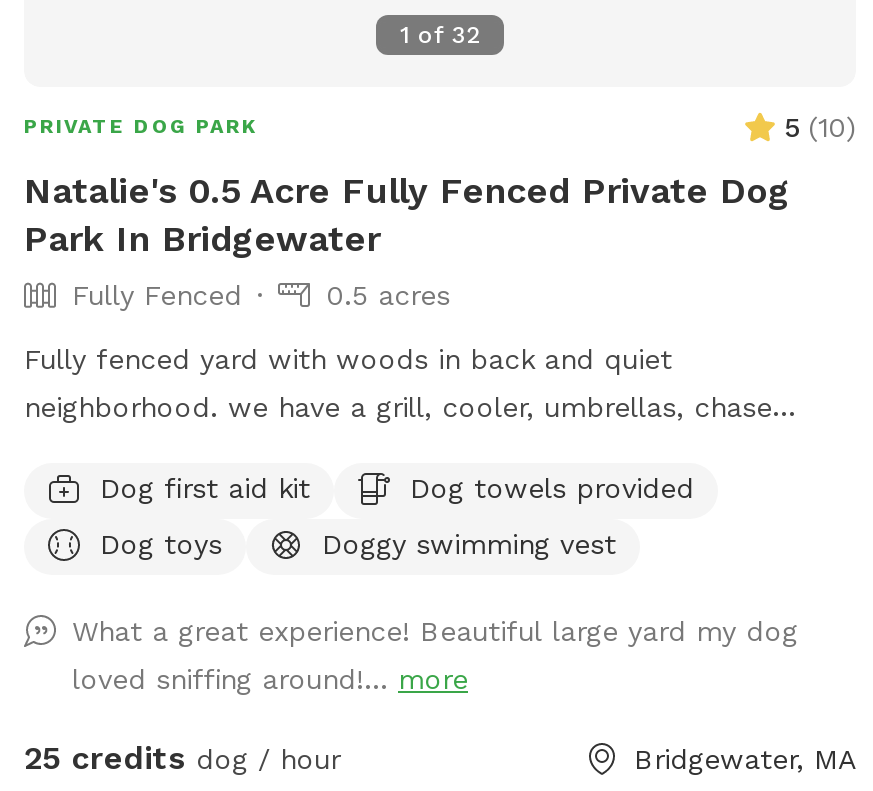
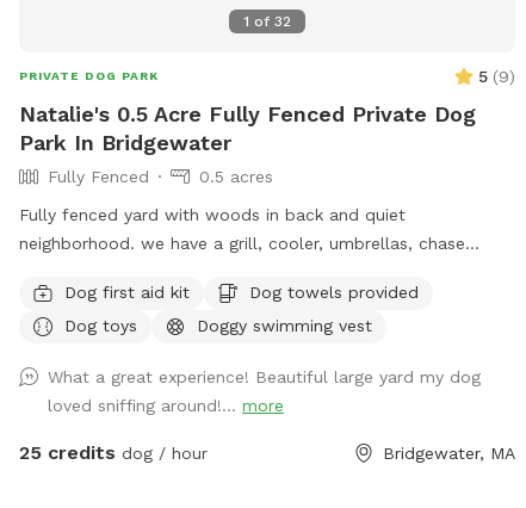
- 5 (10)
+ 5 (9)
